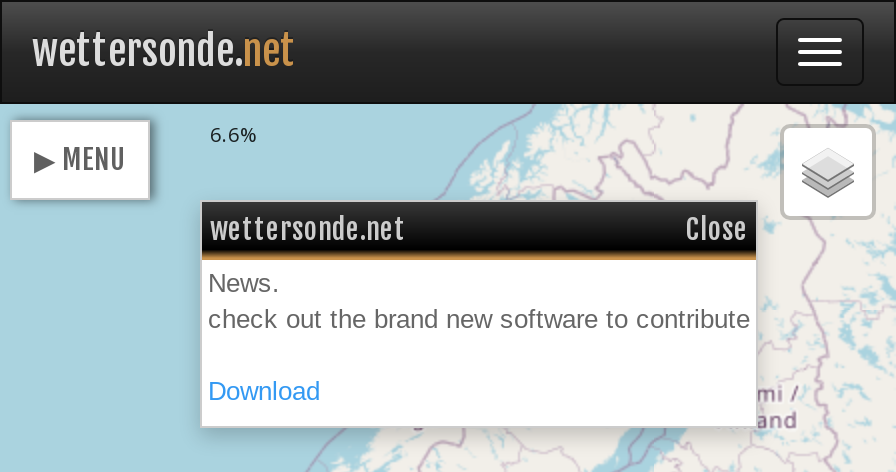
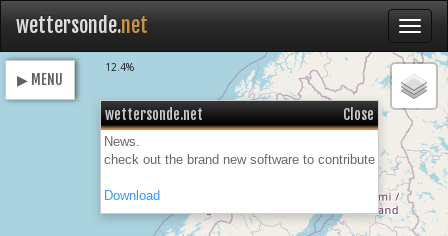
- 6.6%
+ 12.4%
